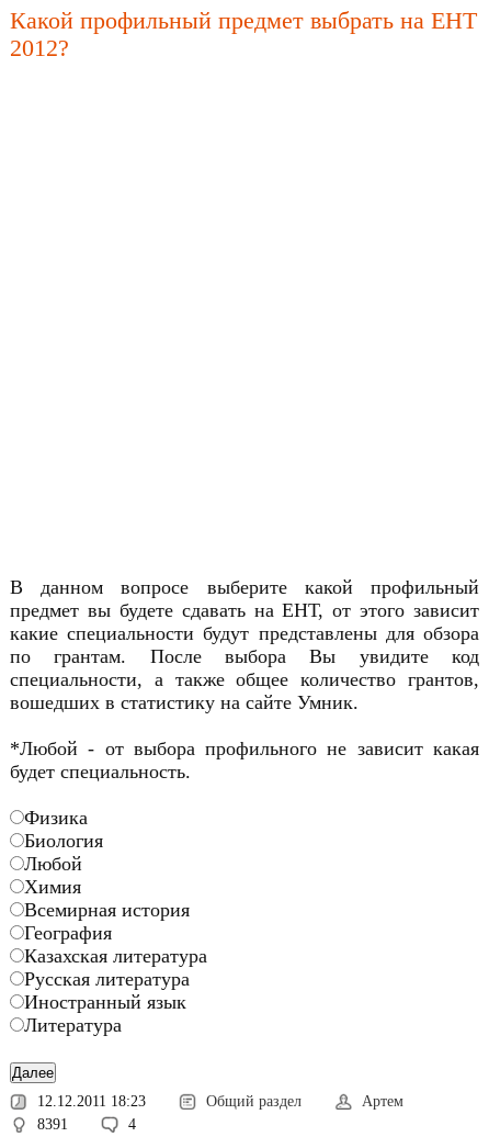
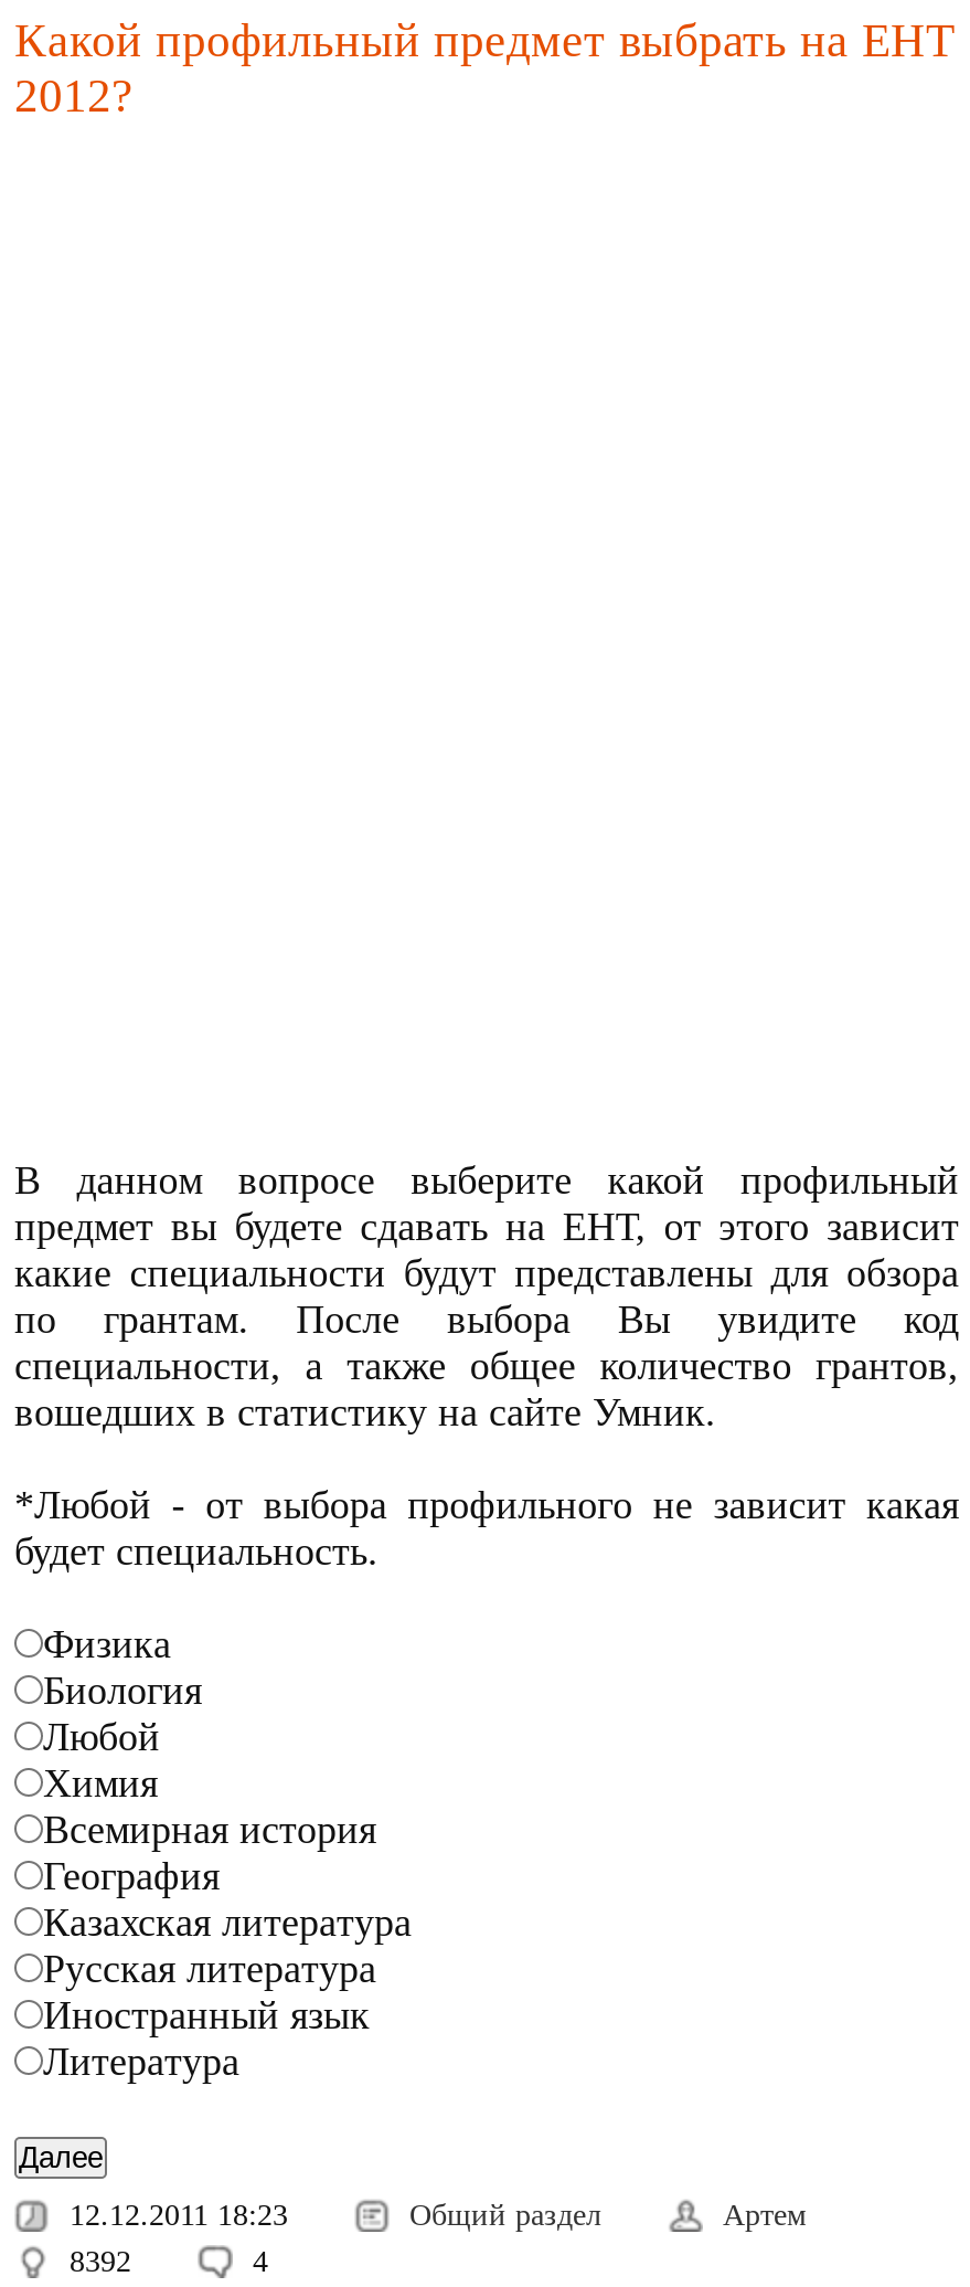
- 8391
+ 8392
